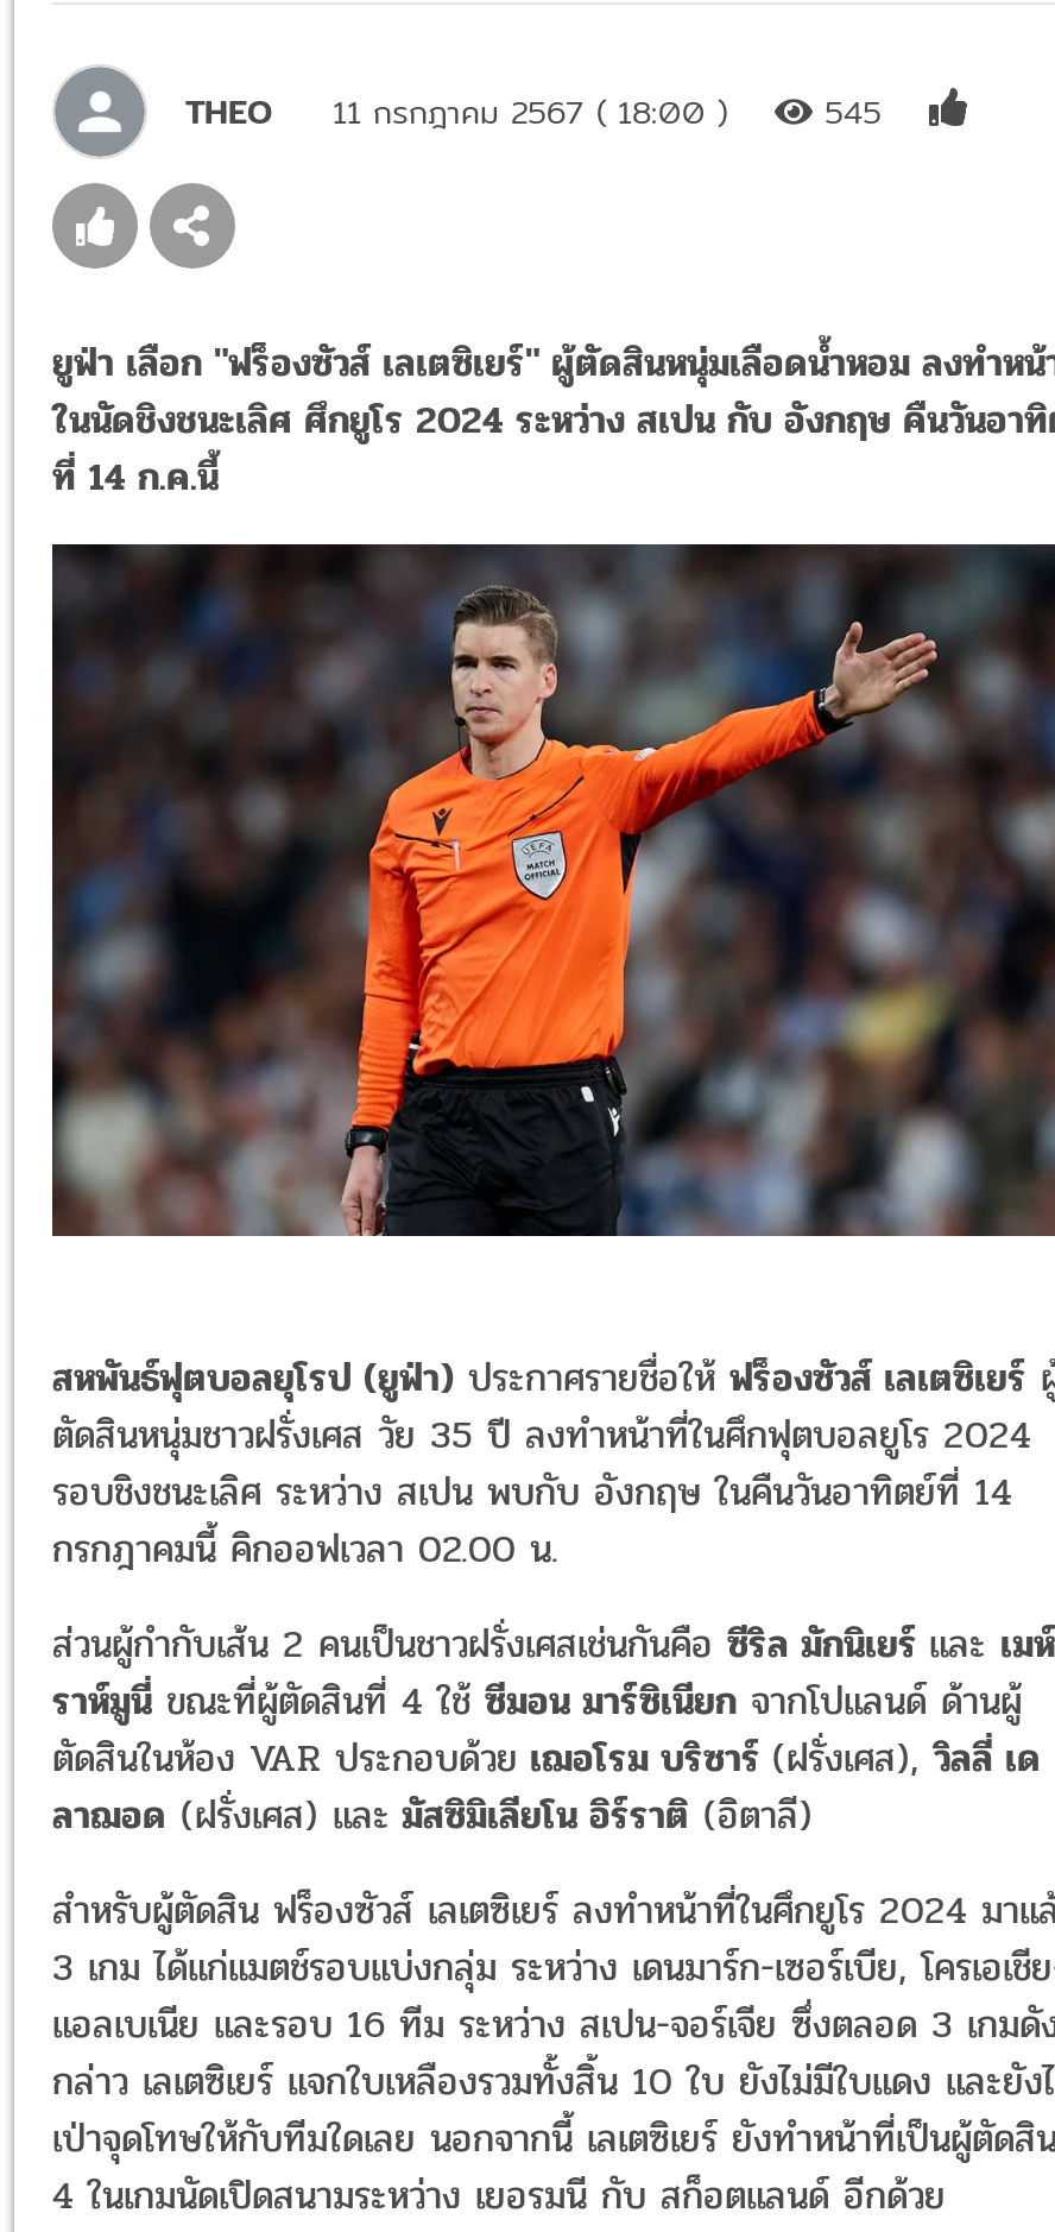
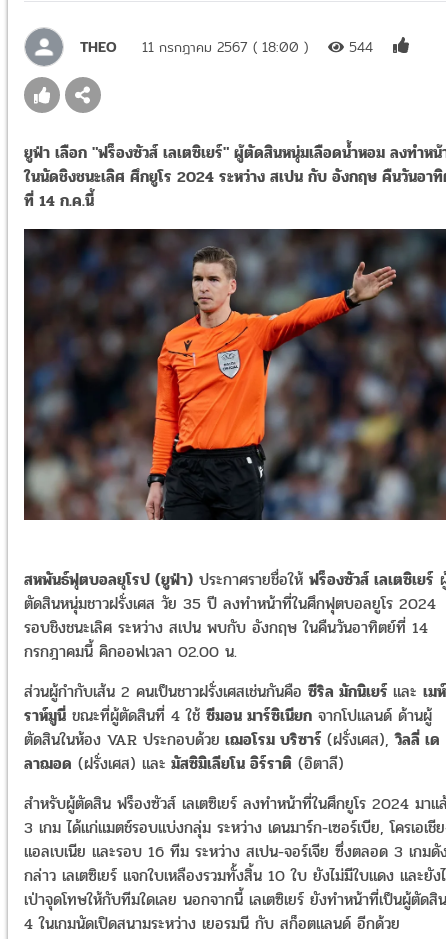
- 545
+ 544
